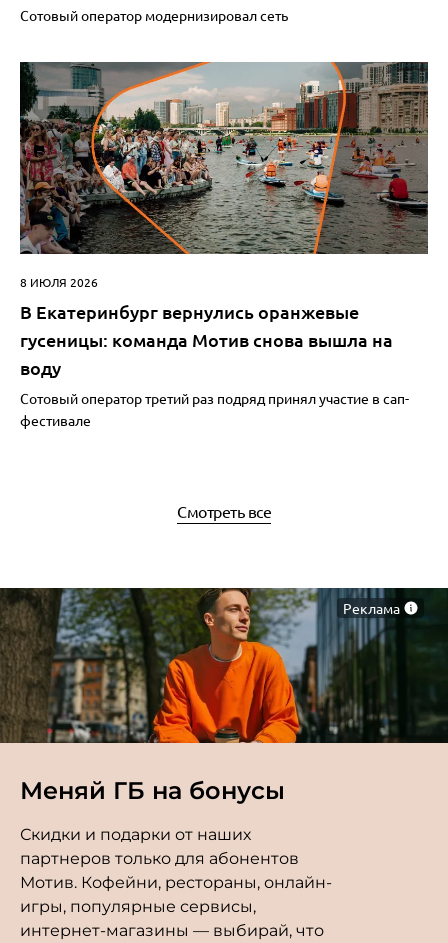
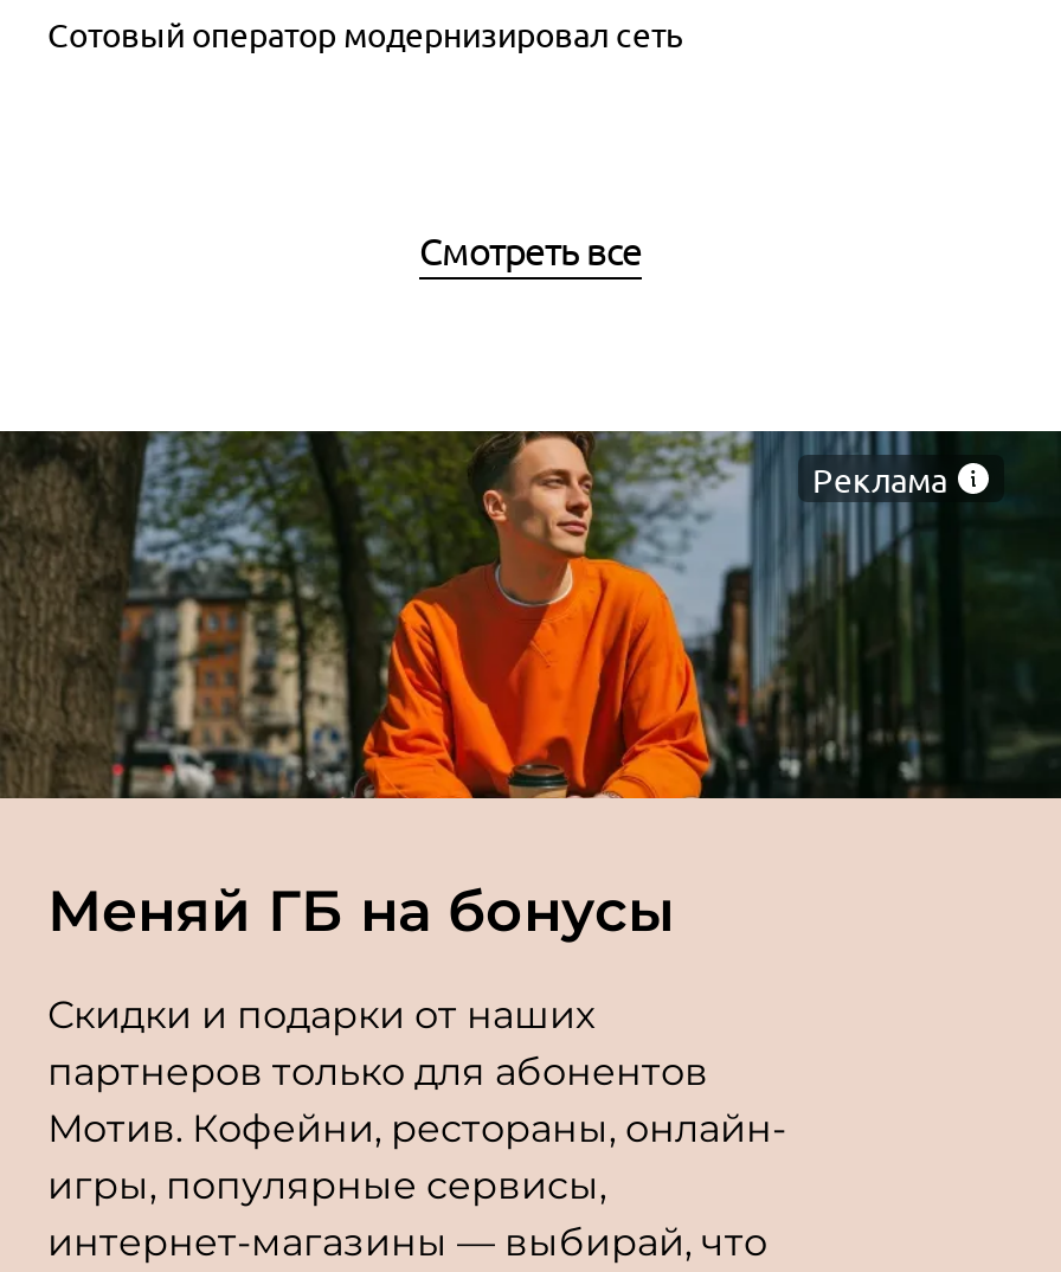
- [image]
- 8 ИЮЛЯ 2026
- В Екатеринбург вернулись оранжевые
- гусеницы: команда Мотив снова вышла на
- воду
- Сотовый оператор третий раз подряд принял участие в сап-
- фестивале
